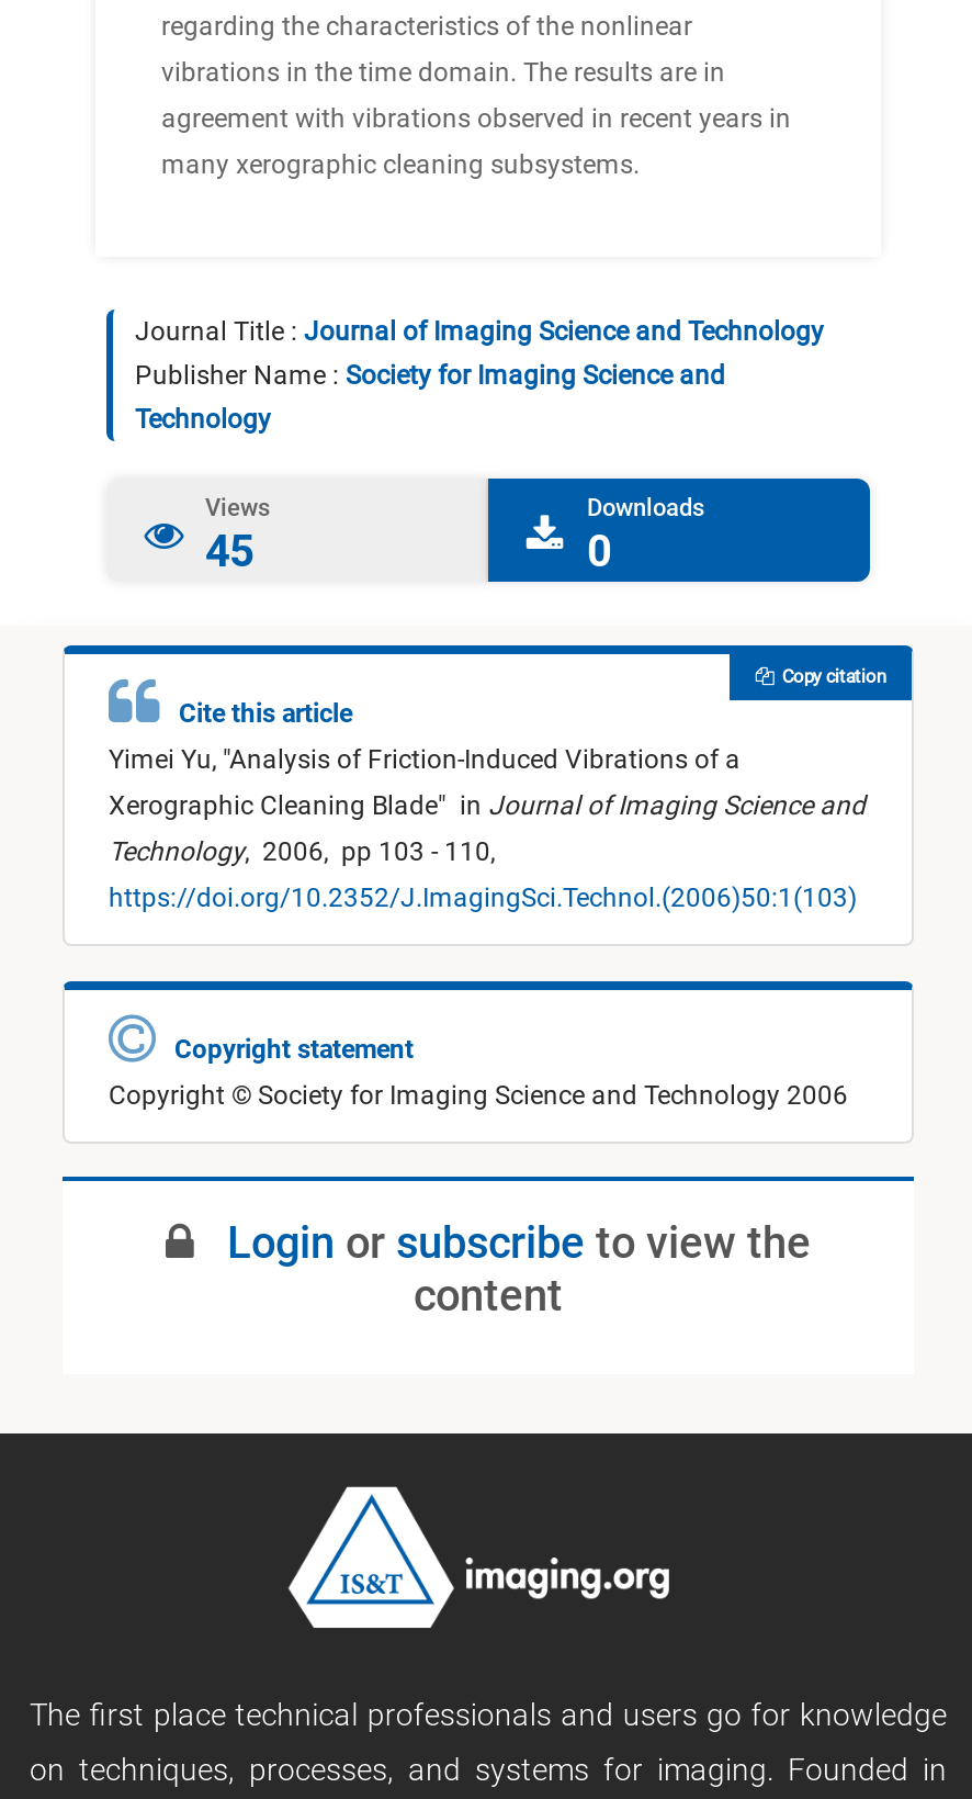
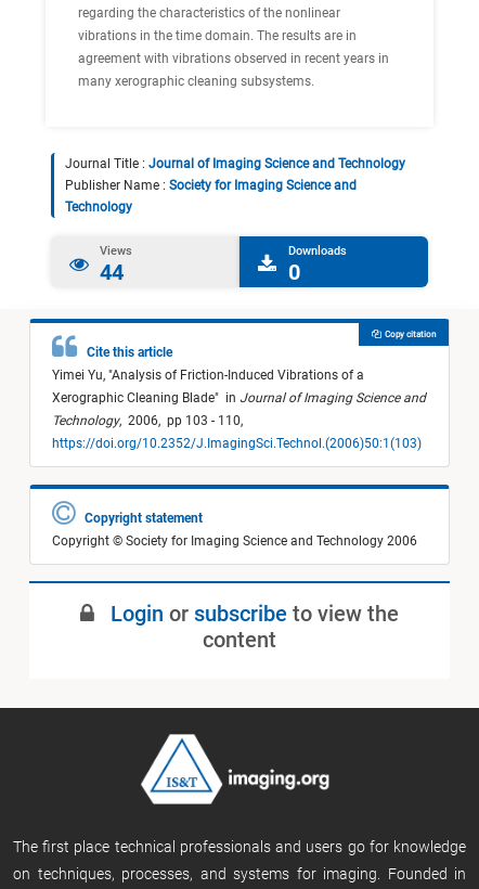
- 45
+ 44
